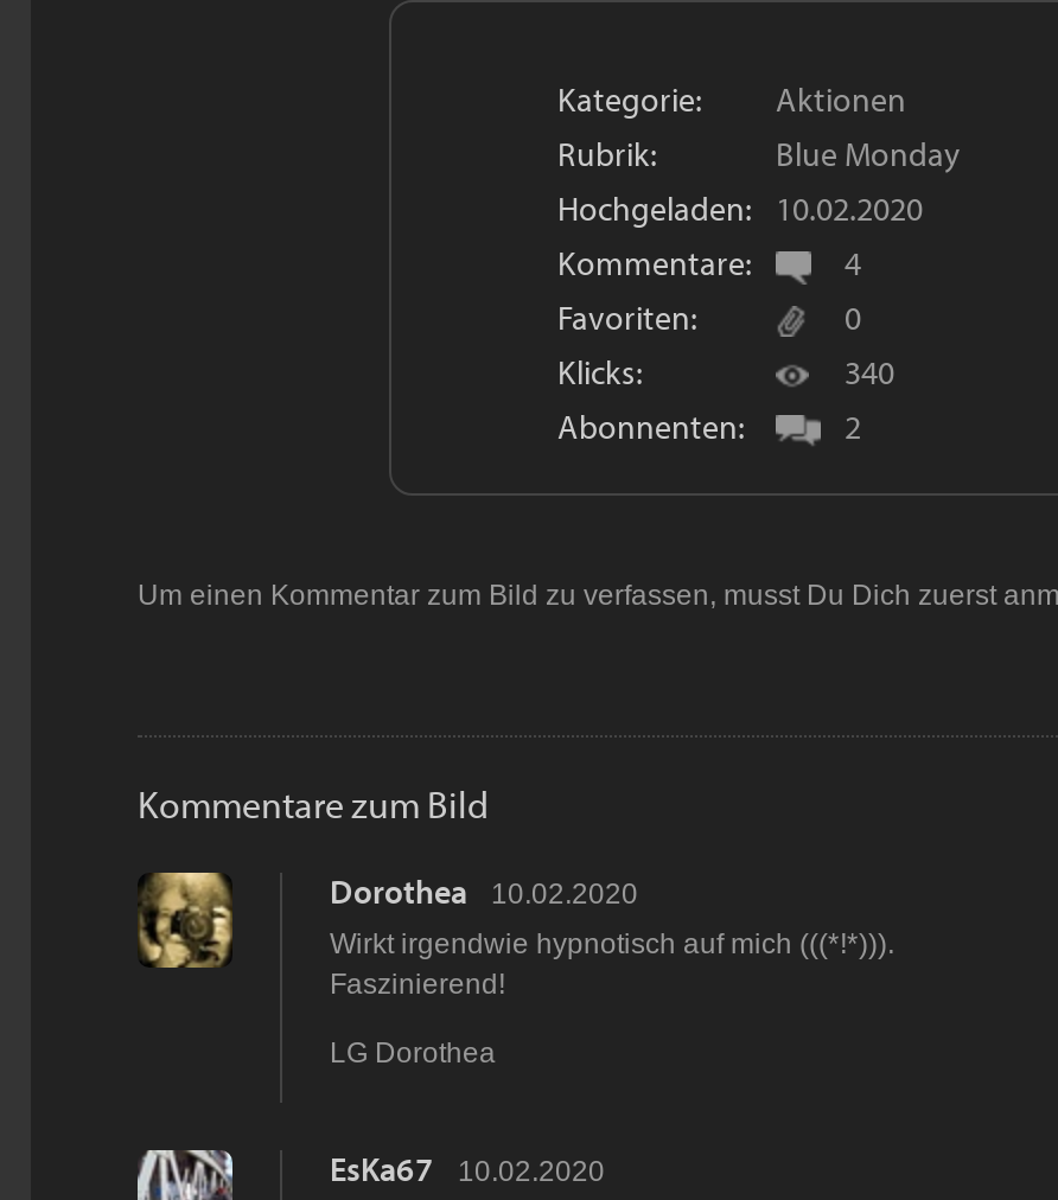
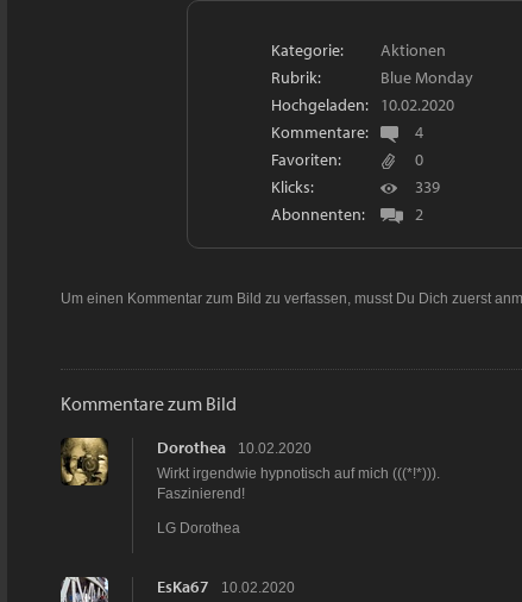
- 340
+ 339
